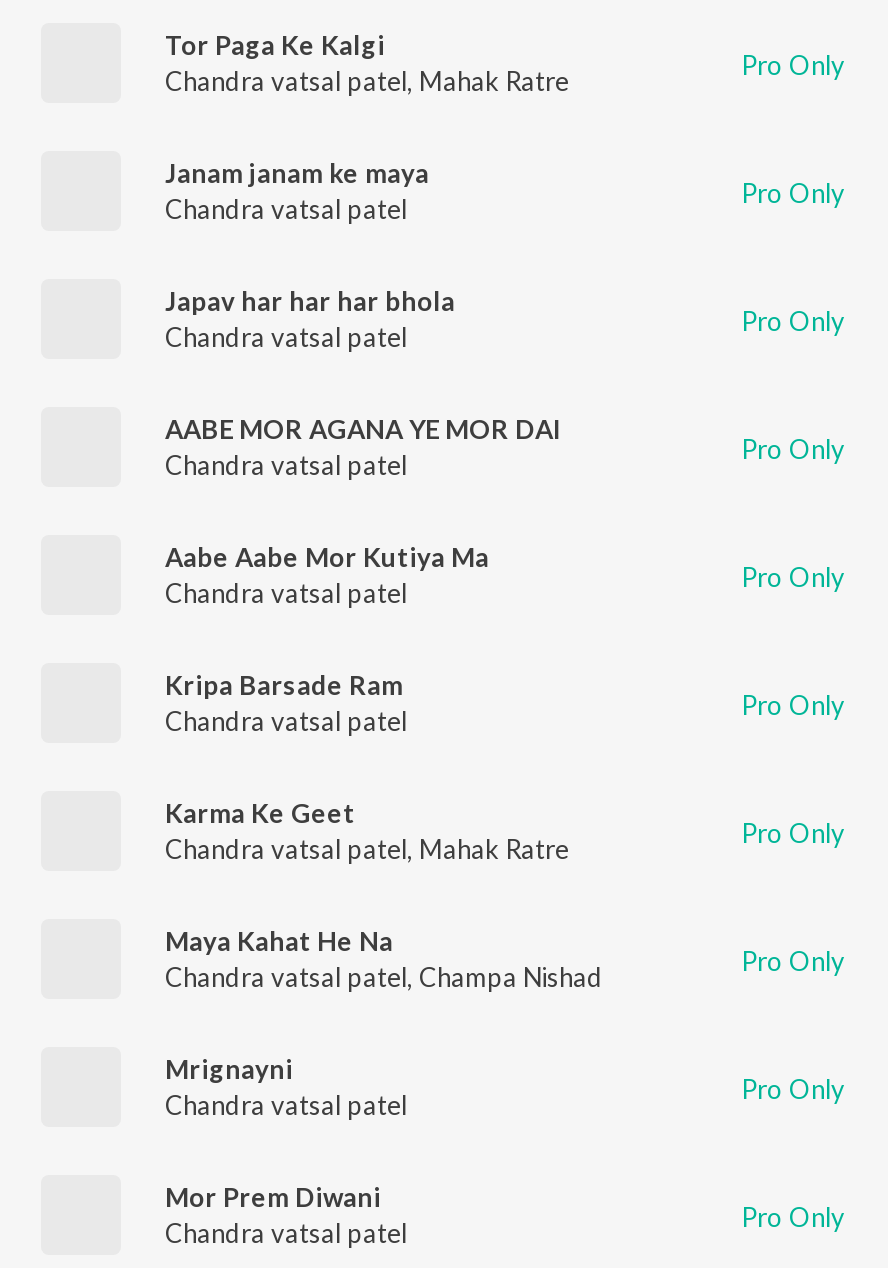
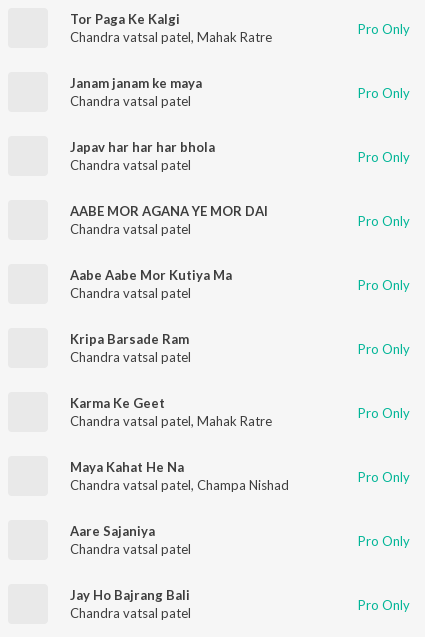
- Mrignayni
+ Aare Sajaniya

- Mor Prem Diwani
+ Jay Ho Bajrang Bali
